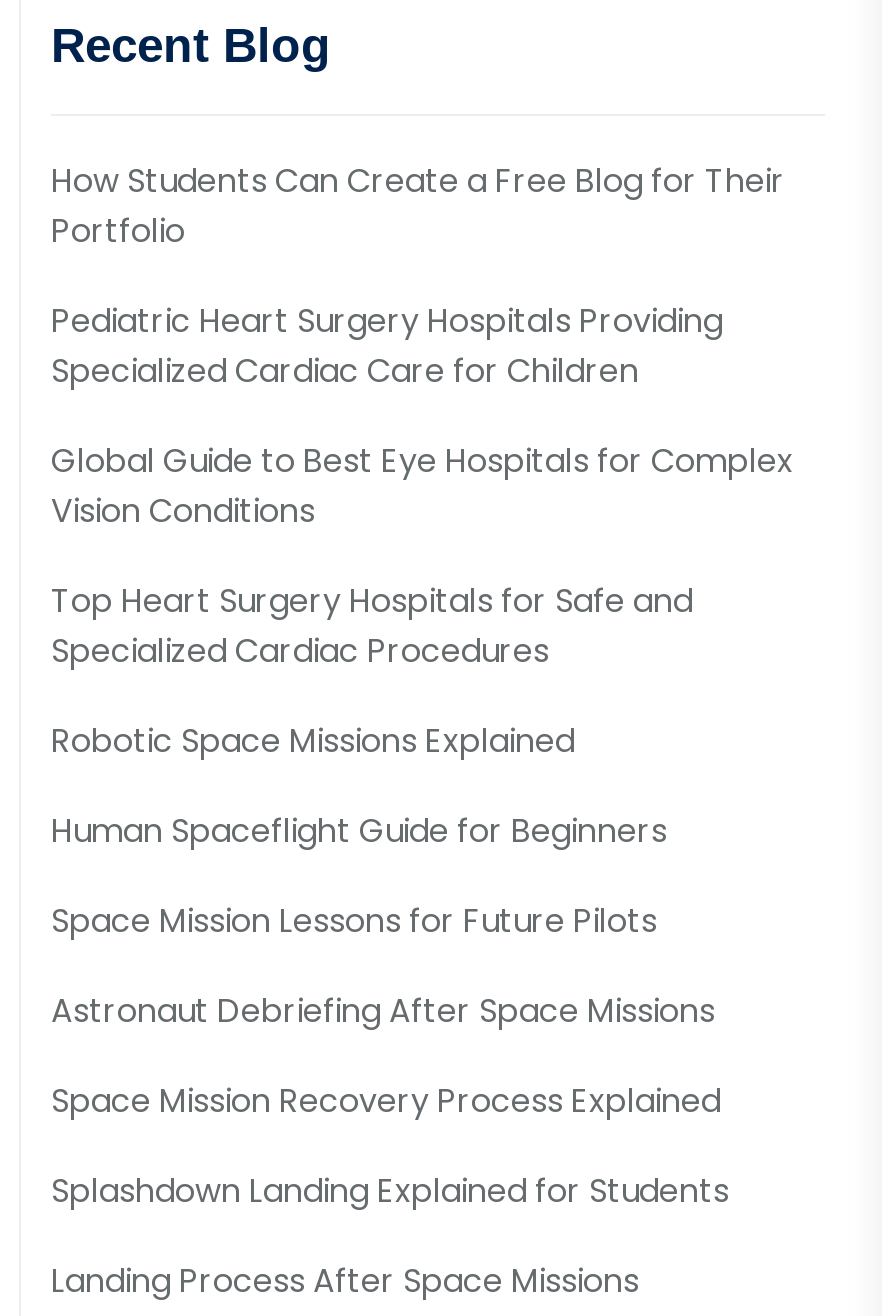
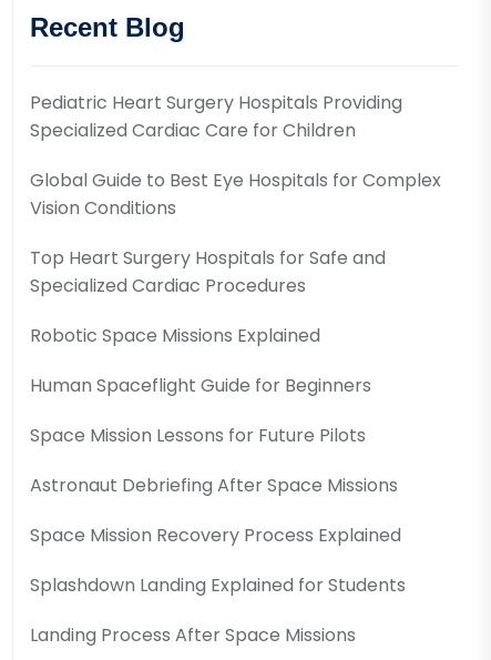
- How Students Can Create a Free Blog for Their
- Portfolio
